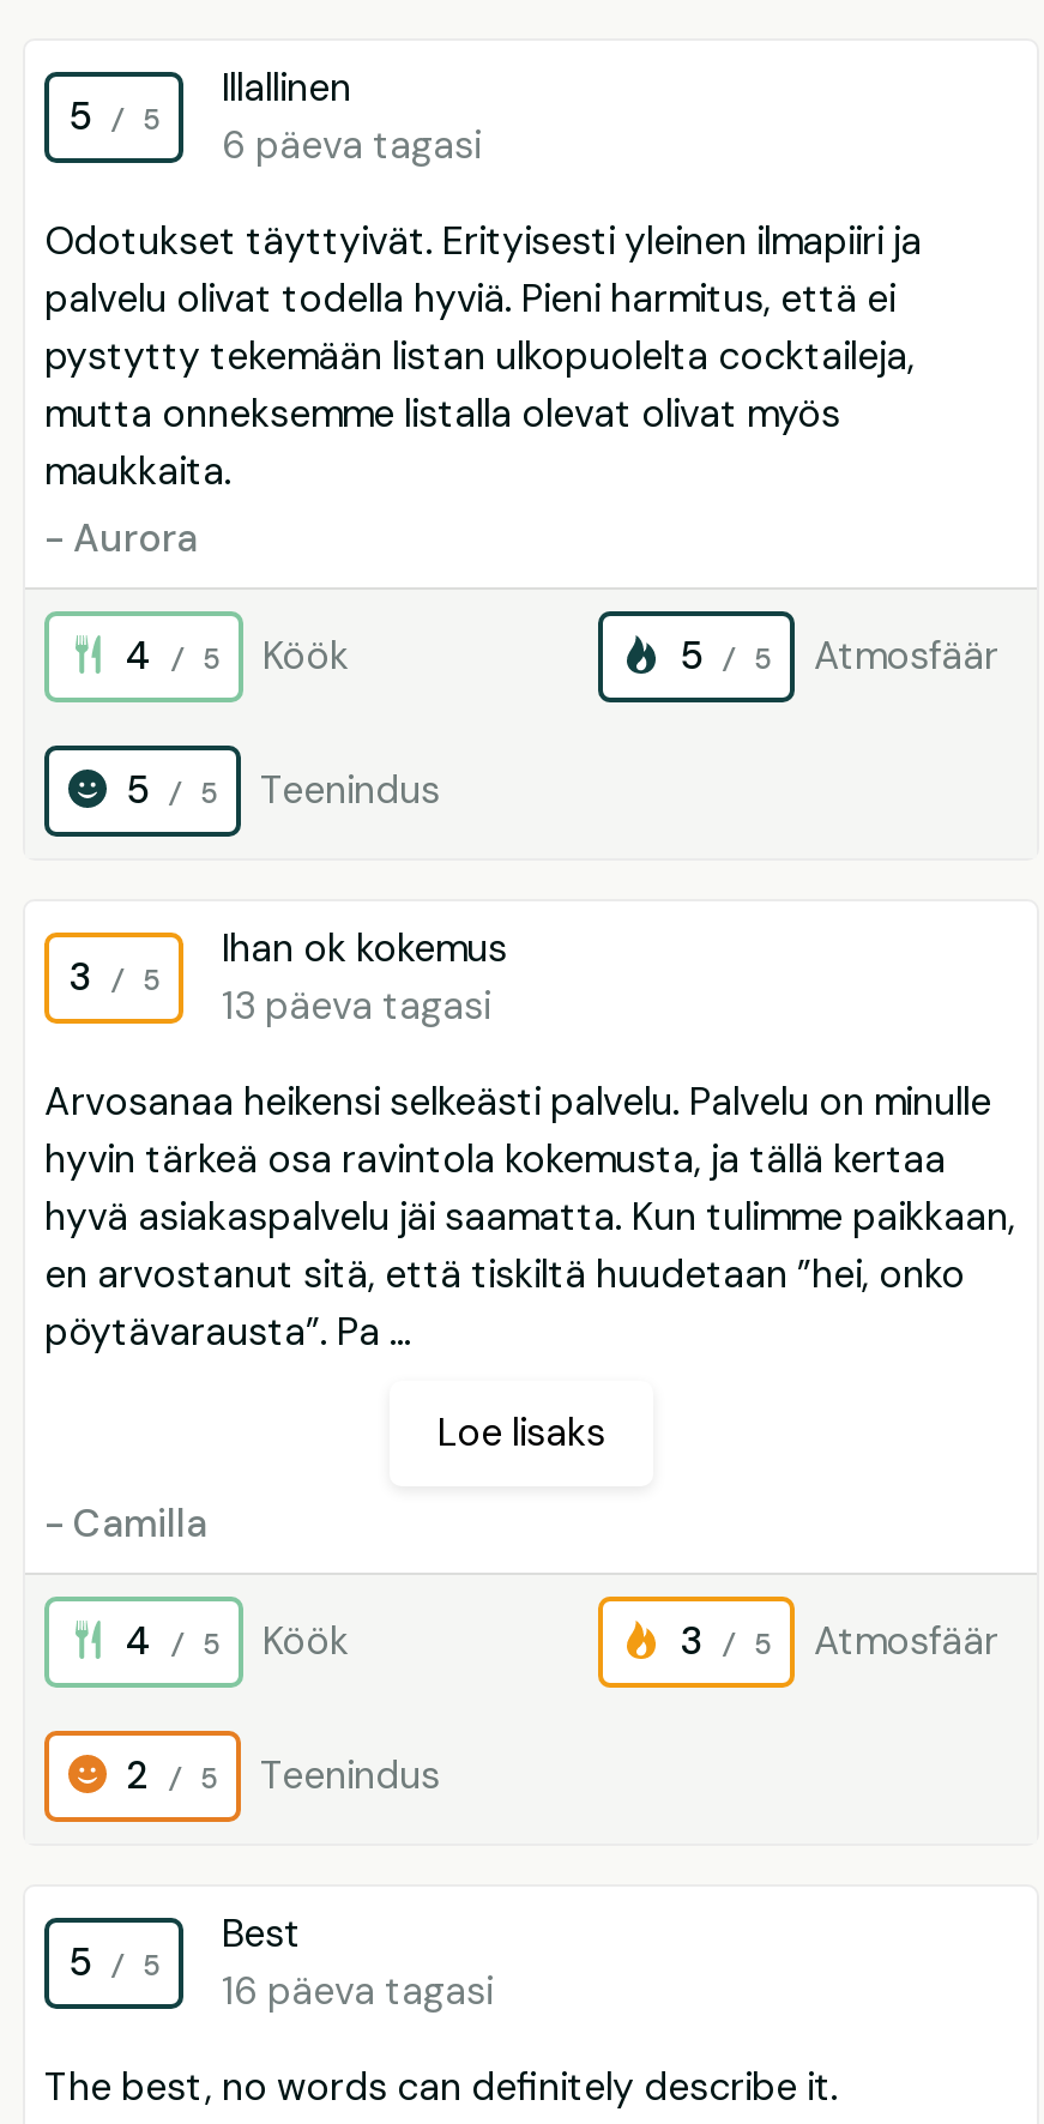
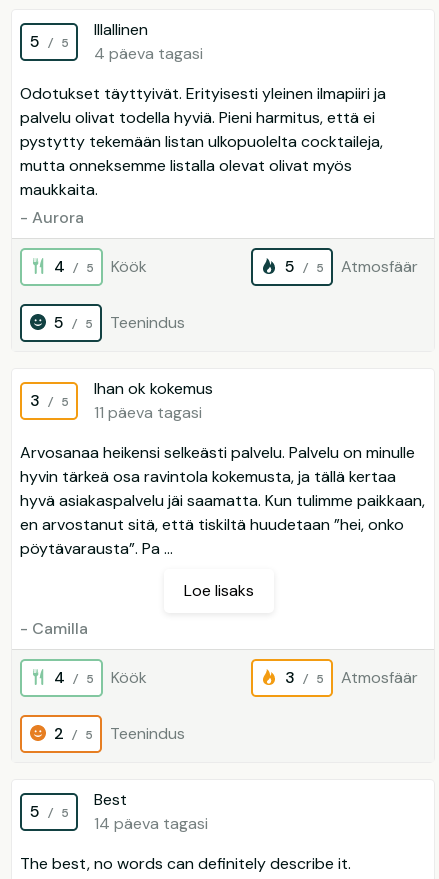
- 6 päeva tagasi
+ 4 päeva tagasi

- 13 päeva tagasi
+ 11 päeva tagasi

- 16 päeva tagasi
+ 14 päeva tagasi
